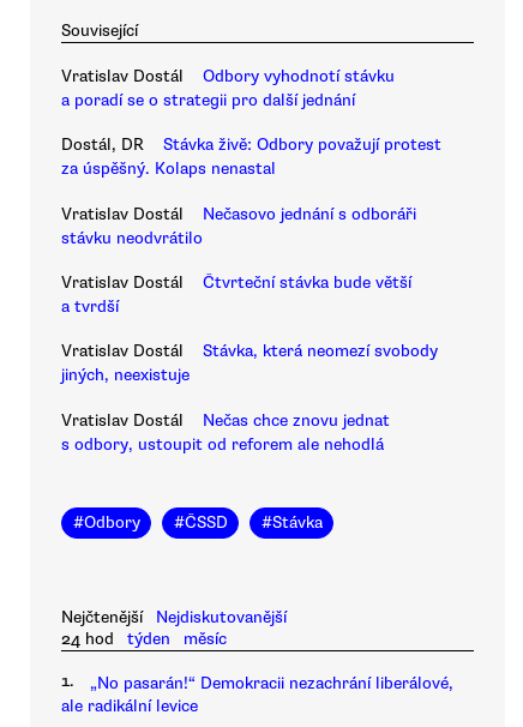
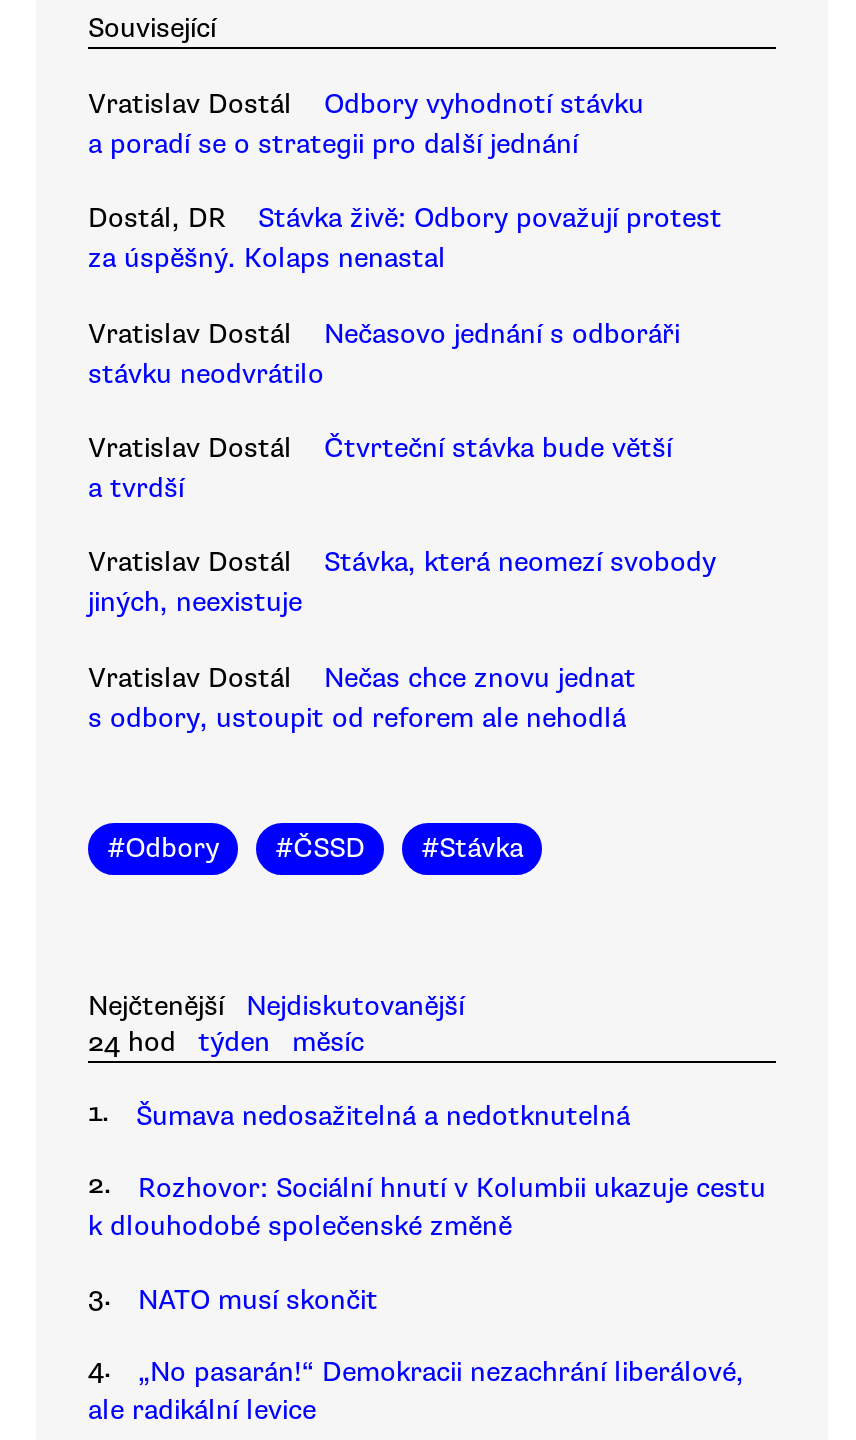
+ Šumava nedosažitelná a nedotknutelná
+ 2.
+ Rozhovor: Sociální hnutí v Kolumbii ukazuje cestu
+ k dlouhodobé společenské změně
+ 3.
+ NATO musí skončit
+ 4.
